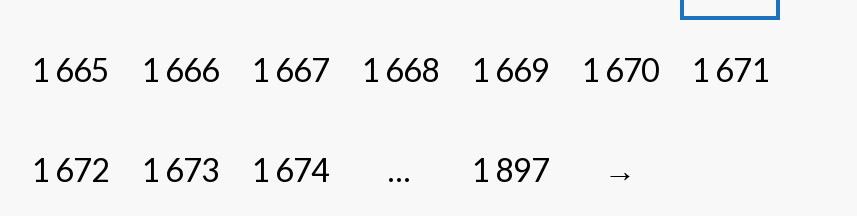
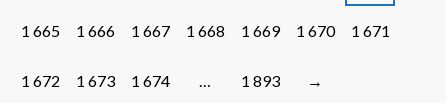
- 1 897
+ 1 893
